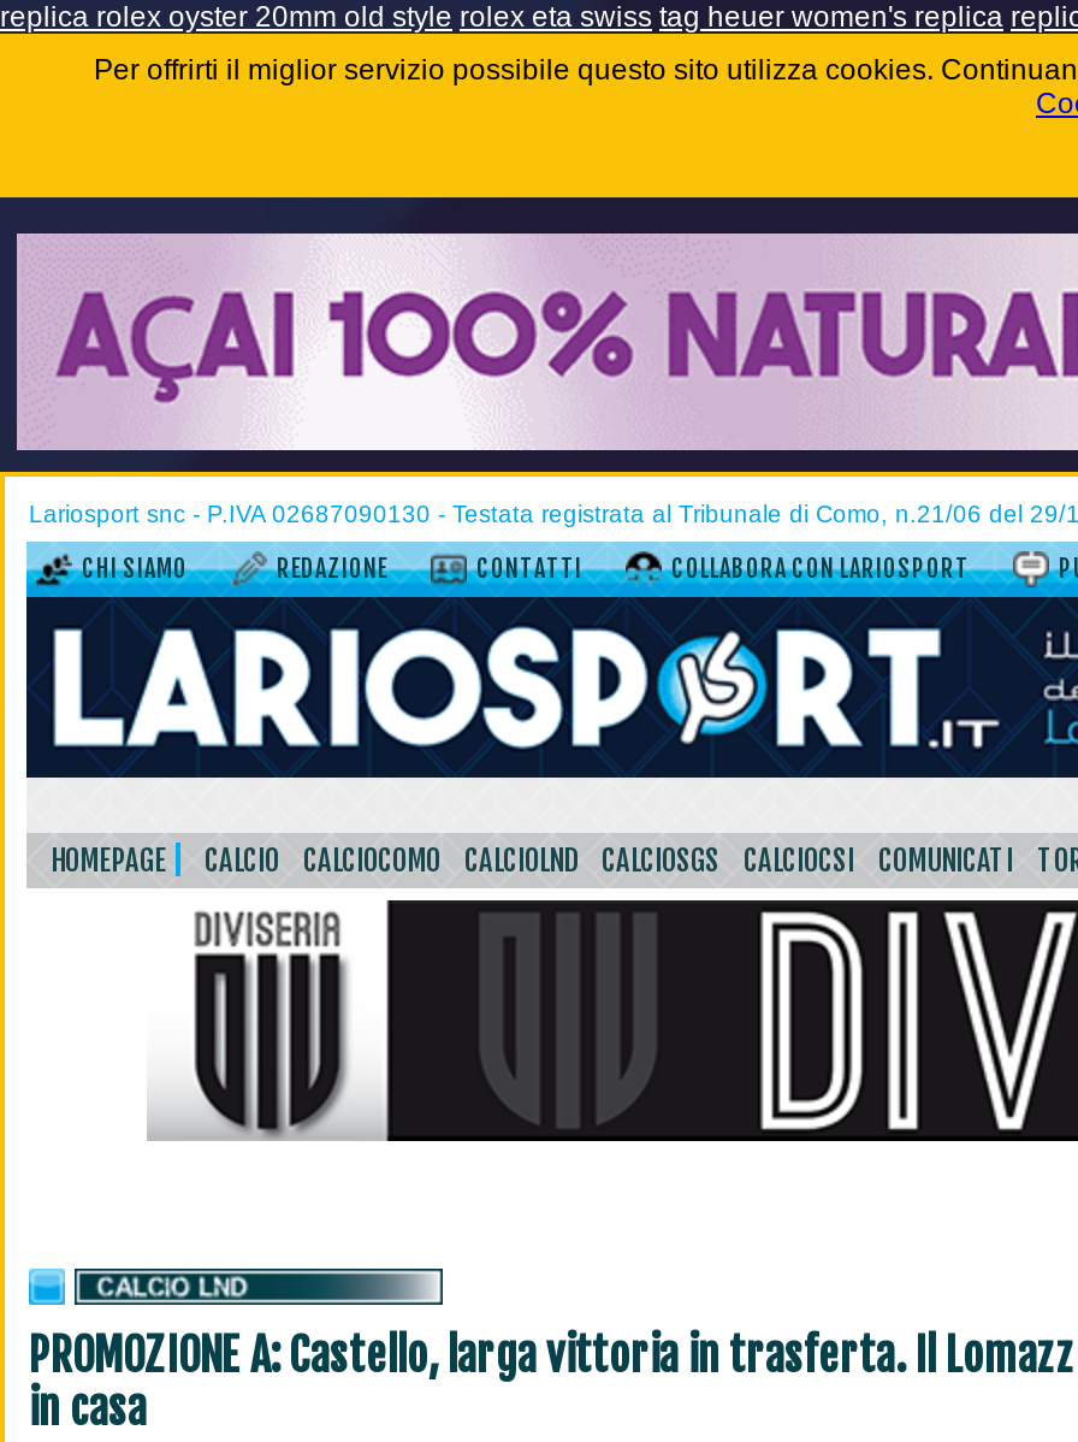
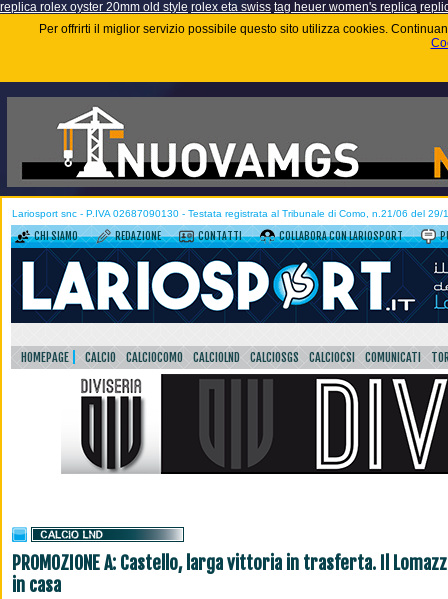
- [image]
+ [image]
